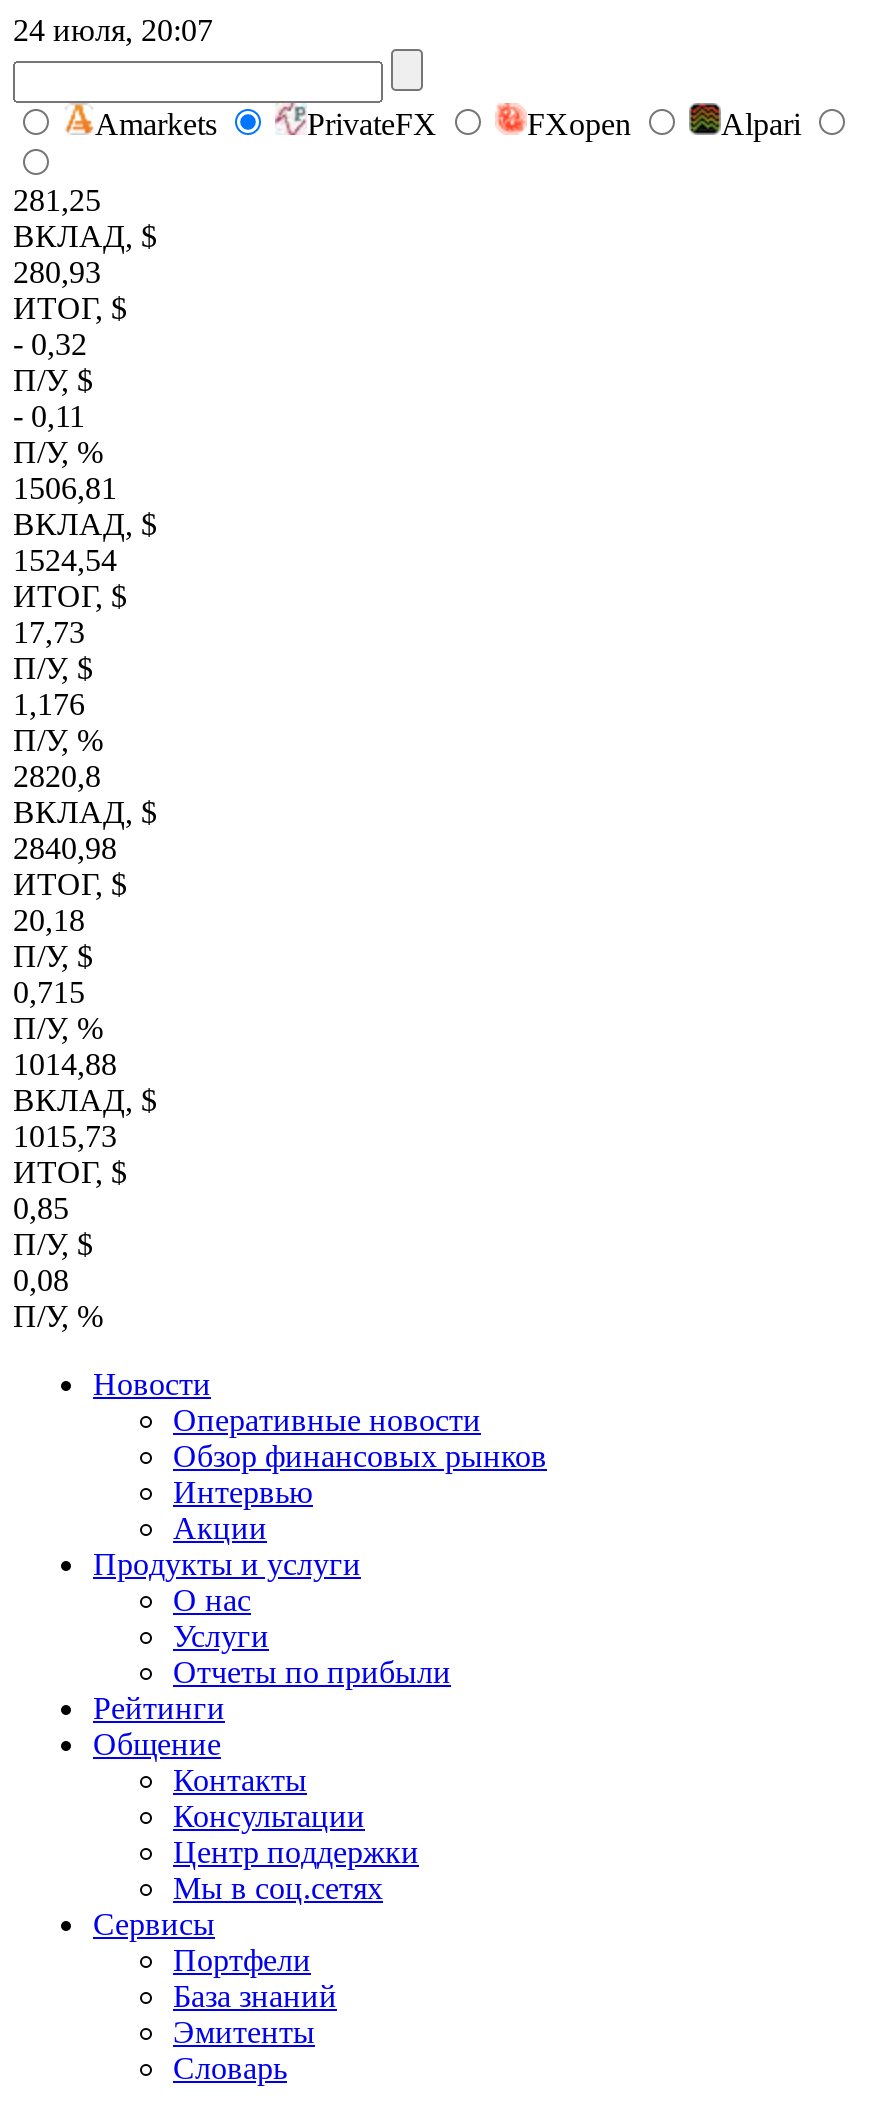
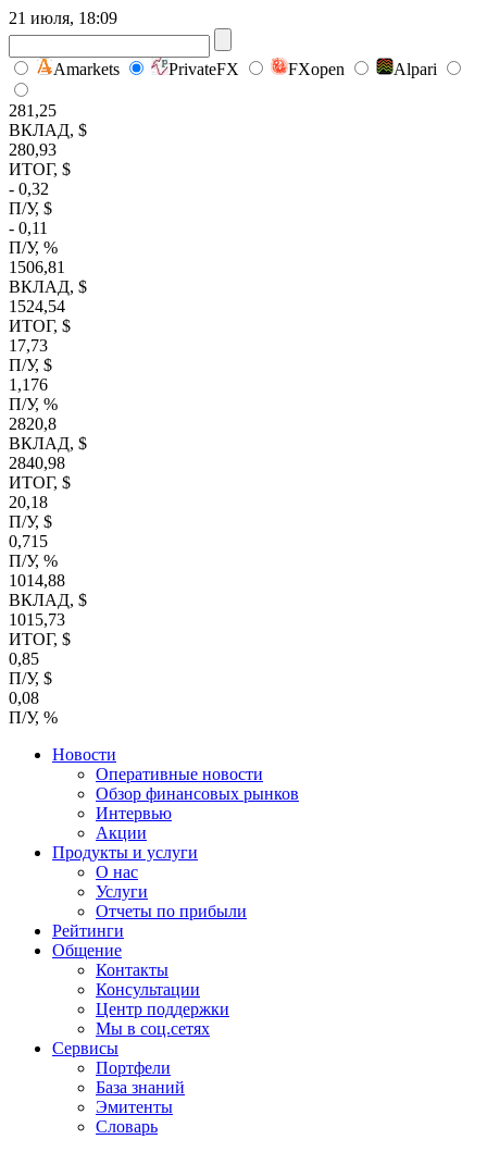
- 24 июля, 20:07
+ 21 июля, 18:09
